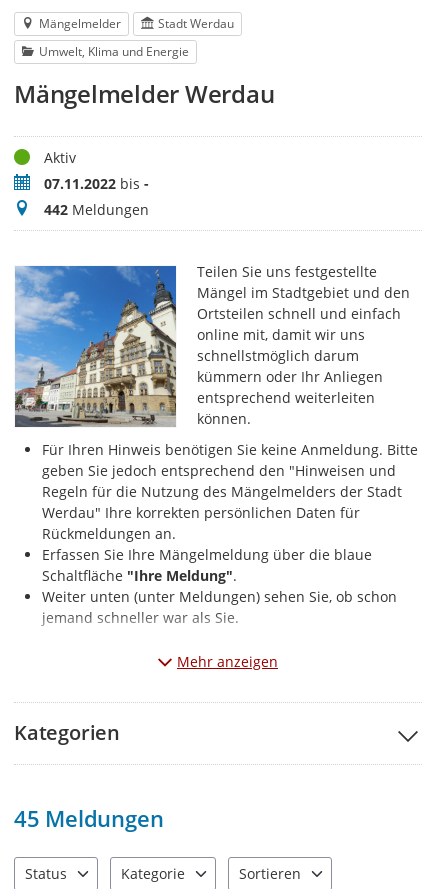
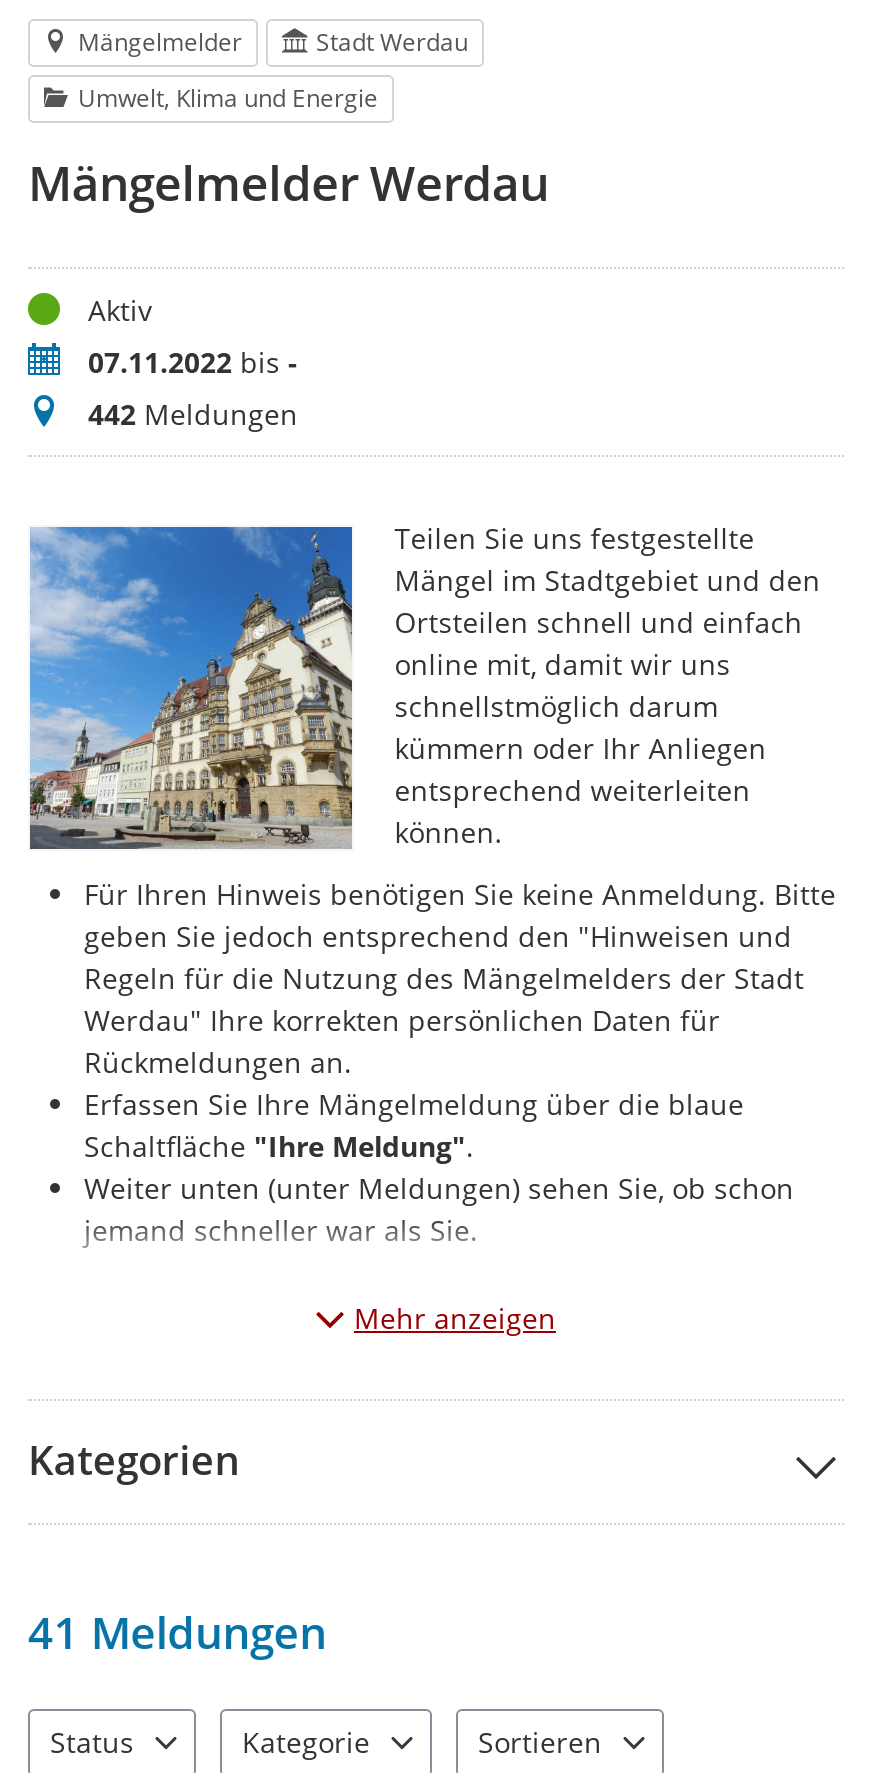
- 45 Meldungen
+ 41 Meldungen
